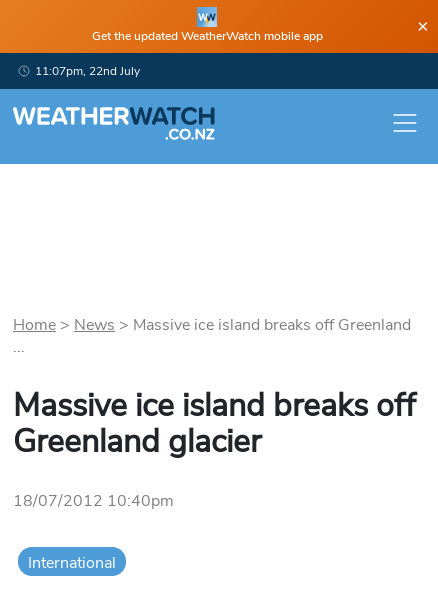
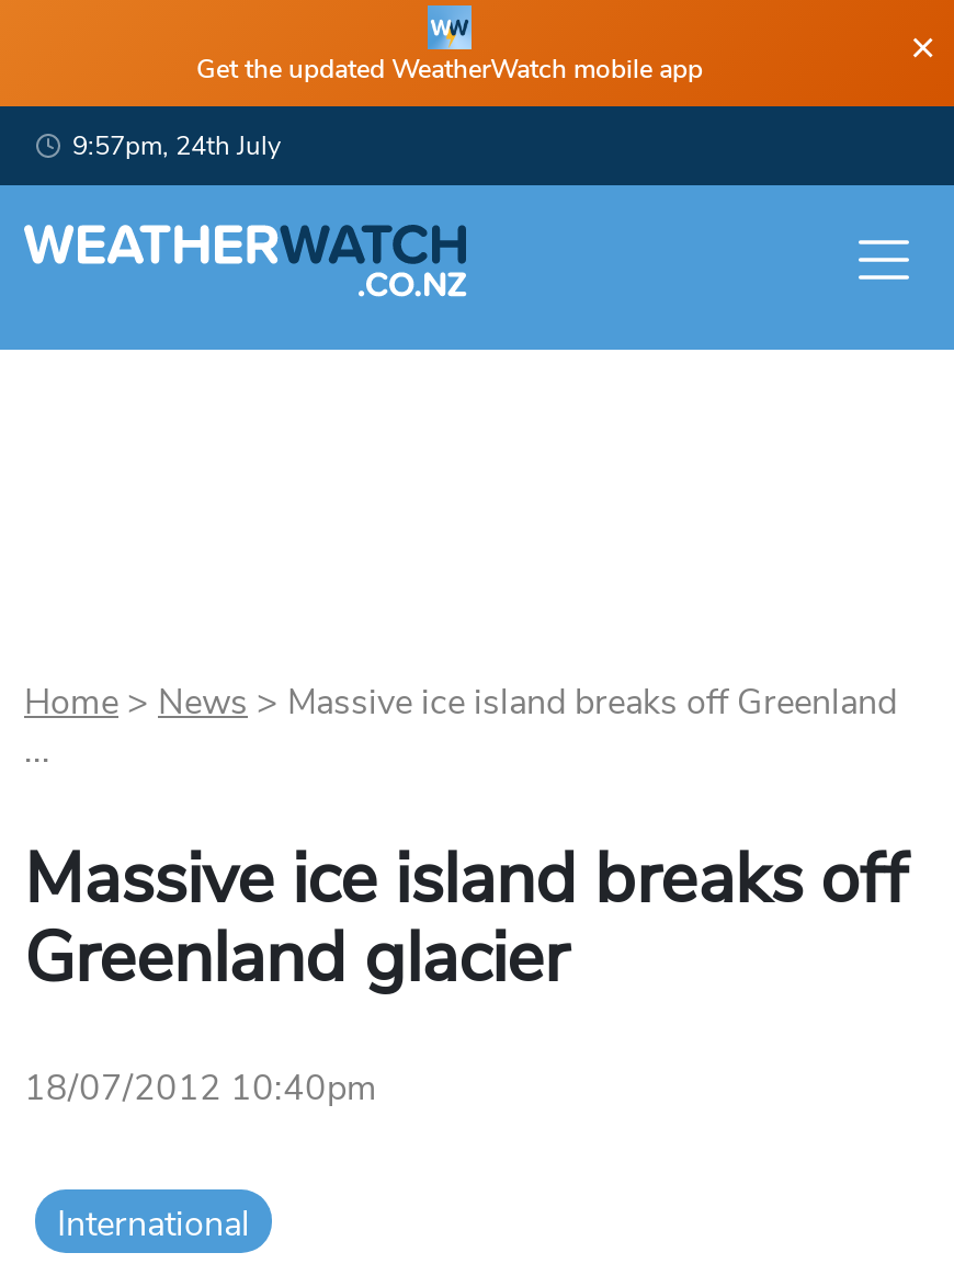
- 11:07pm, 22nd July
+ 9:57pm, 24th July
